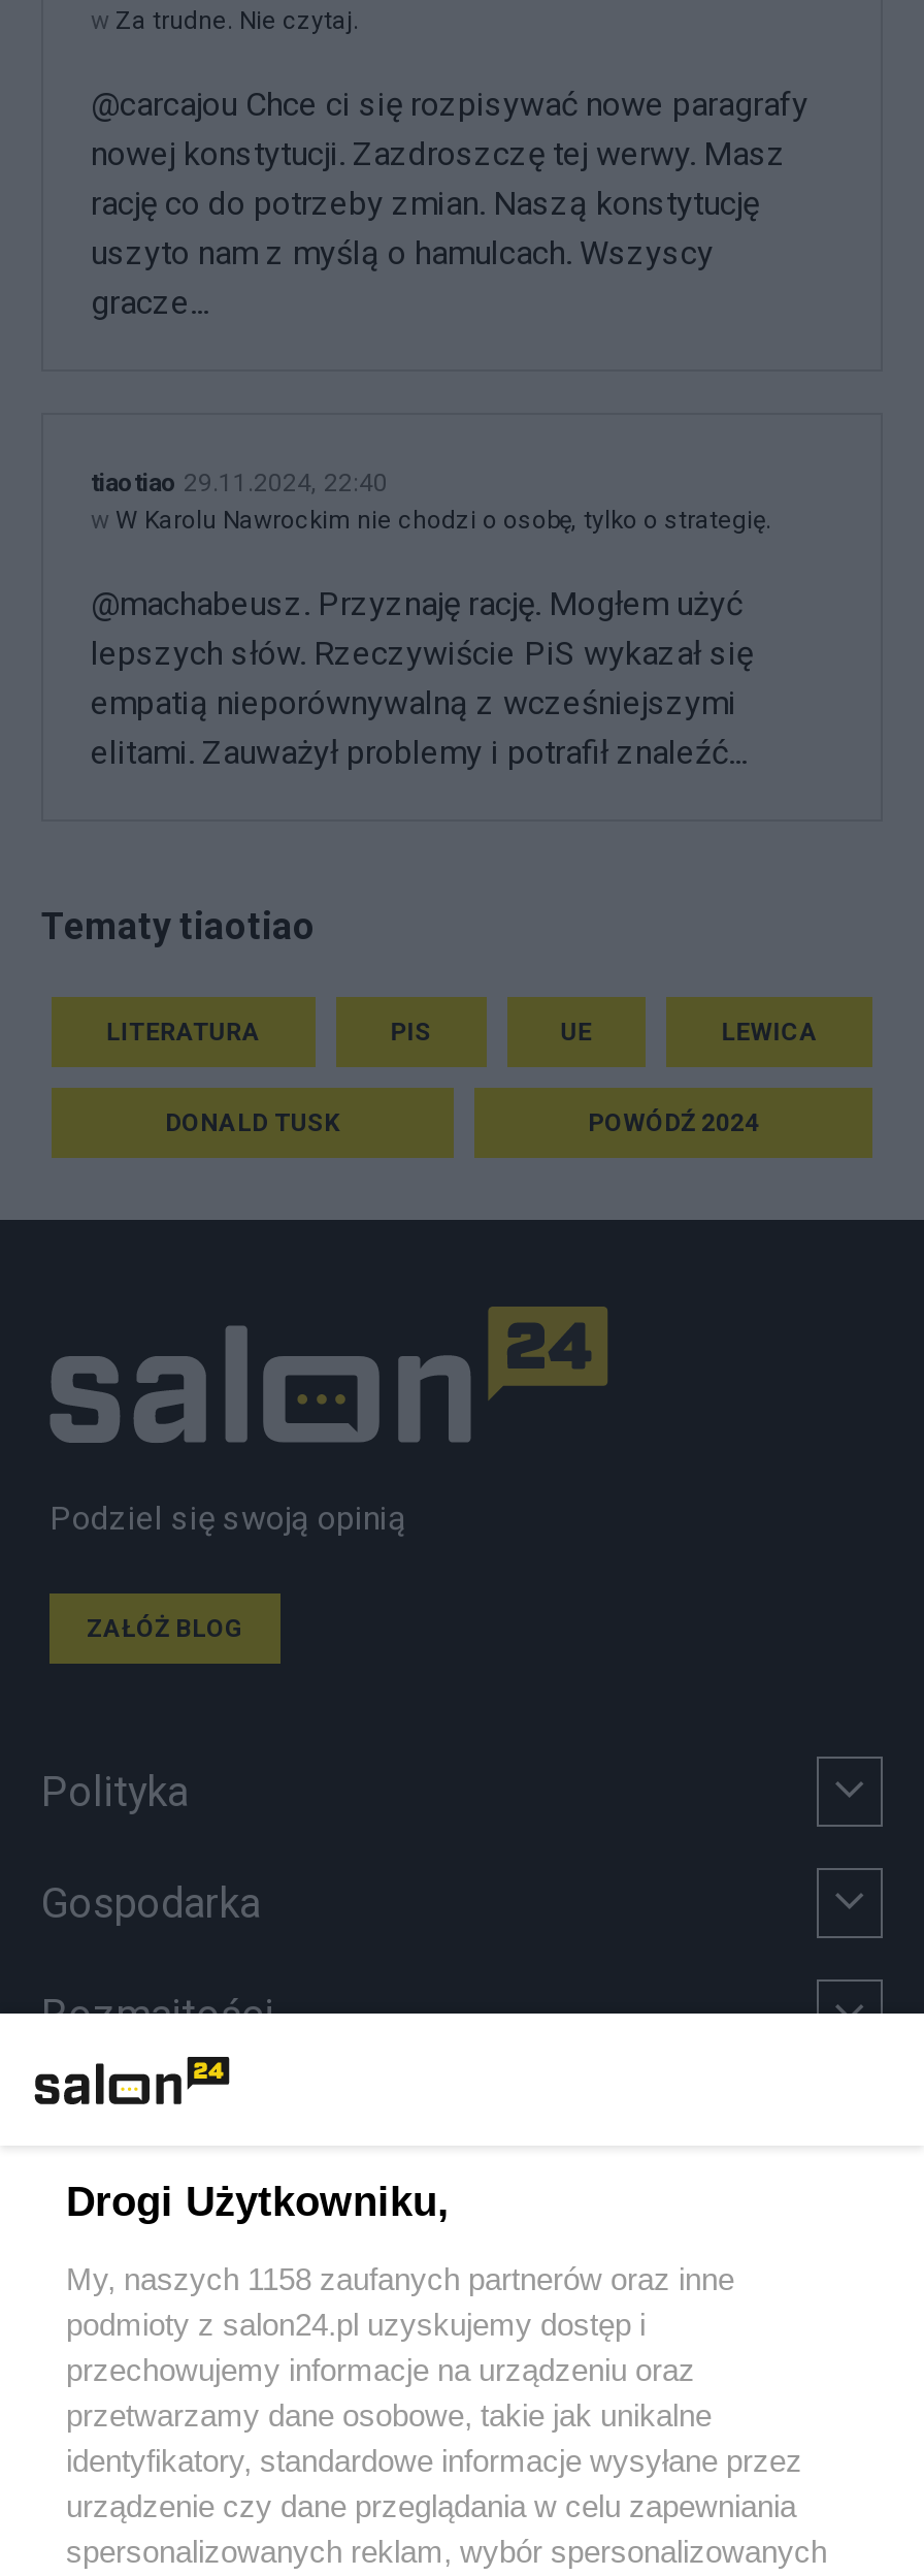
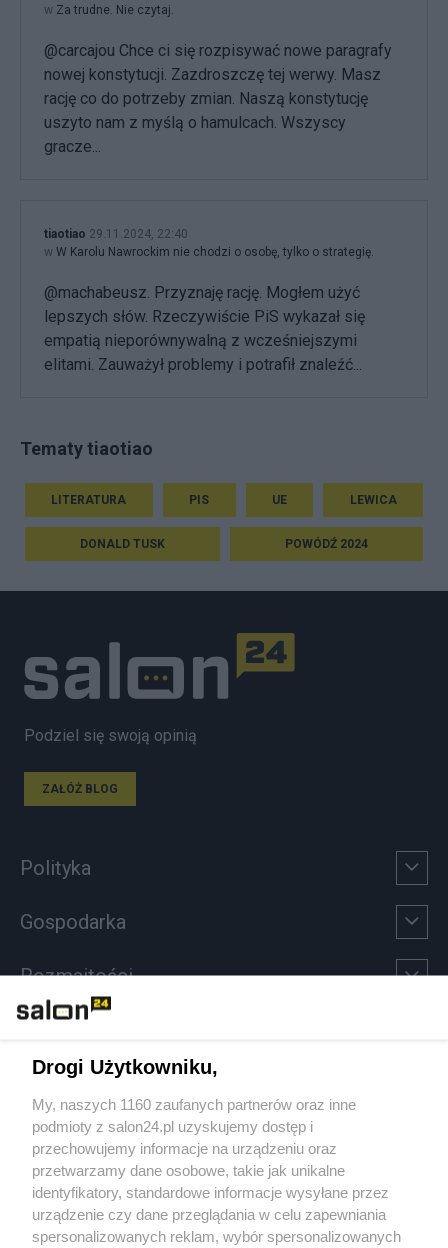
- My, naszych 1158 zaufanych partnerów oraz inne
+ My, naszych 1160 zaufanych partnerów oraz inne
